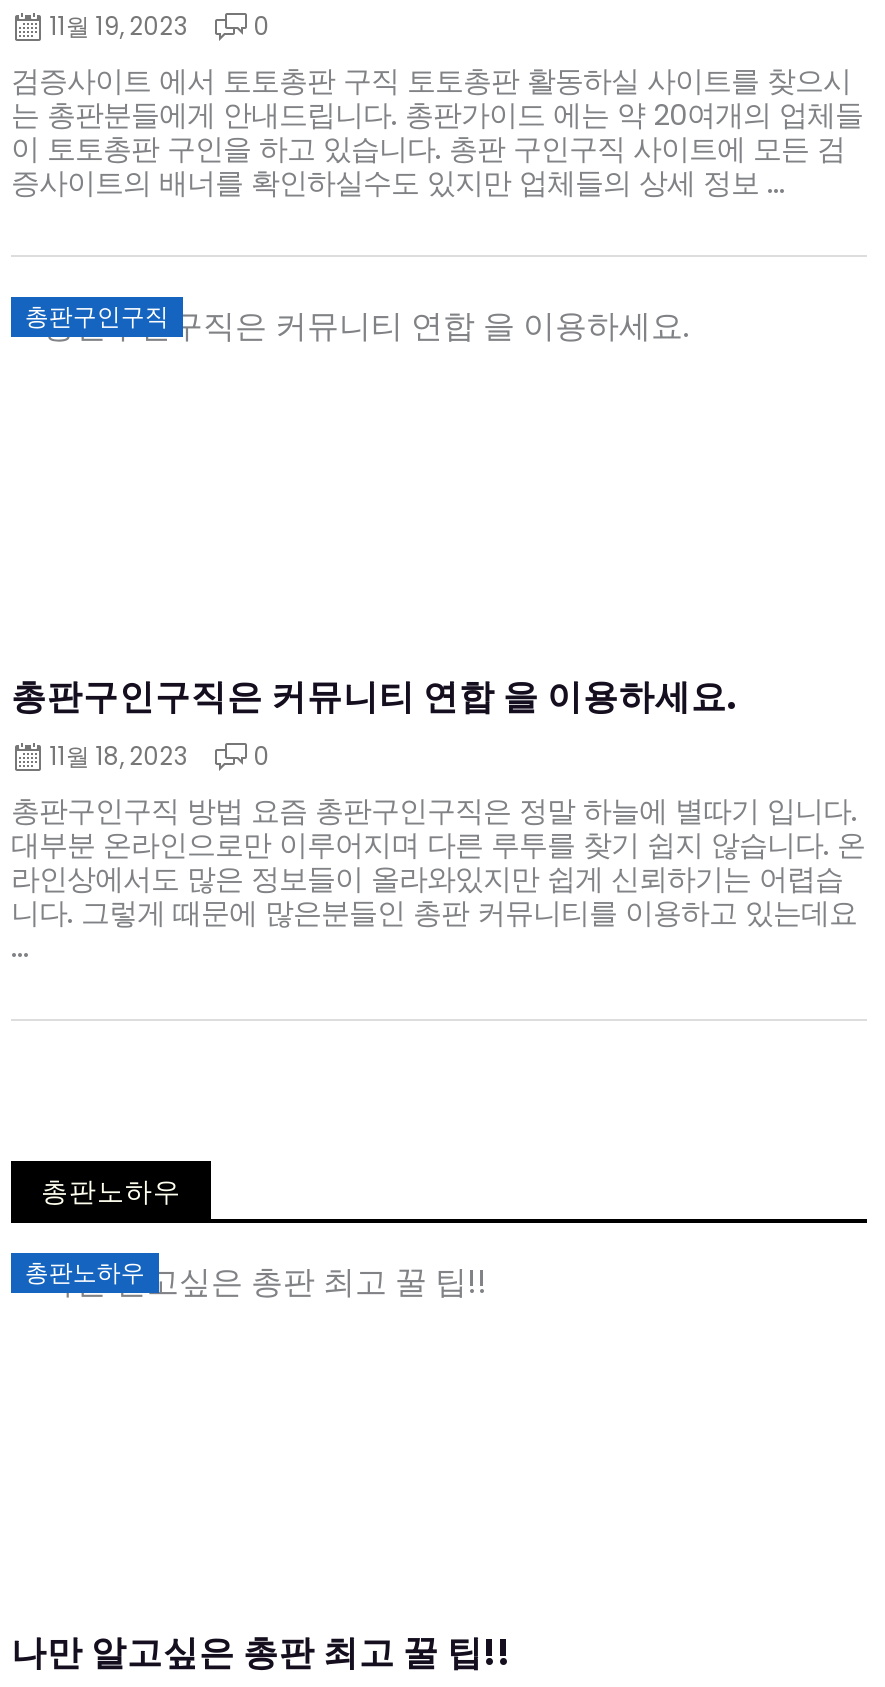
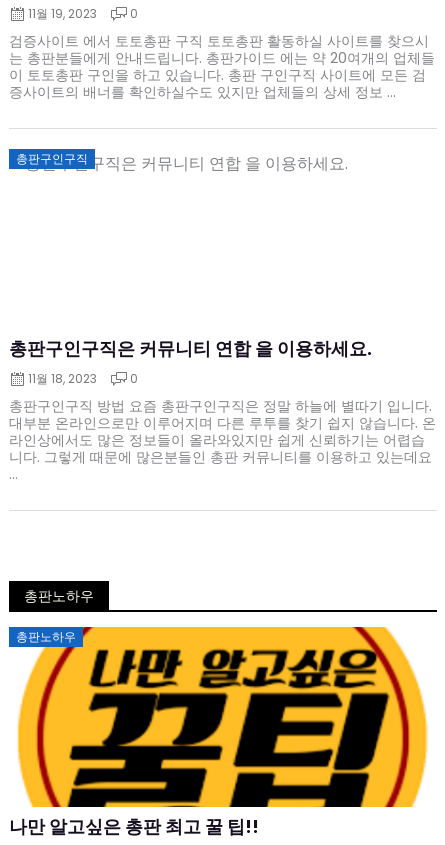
+ [image]
